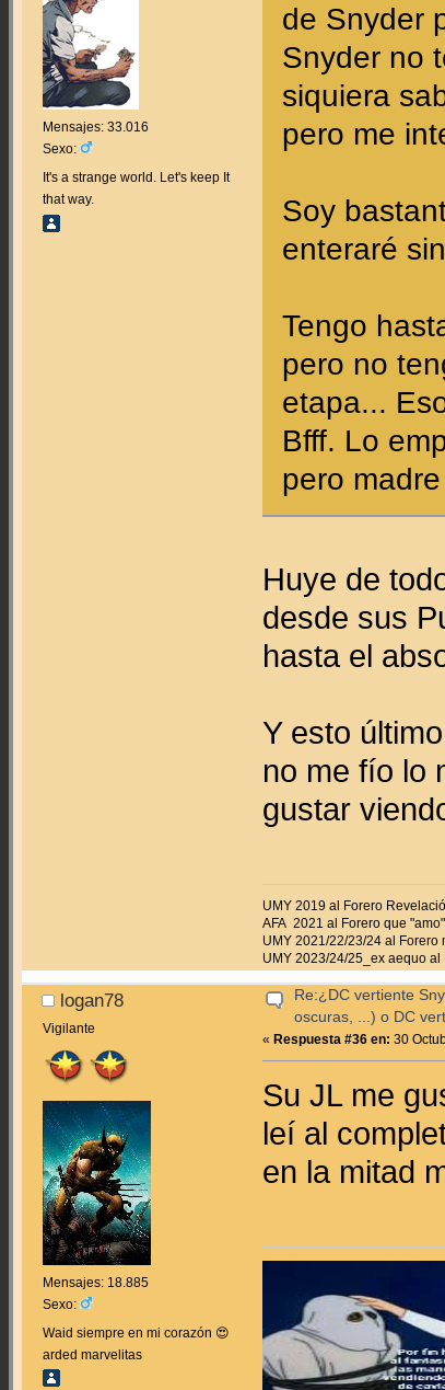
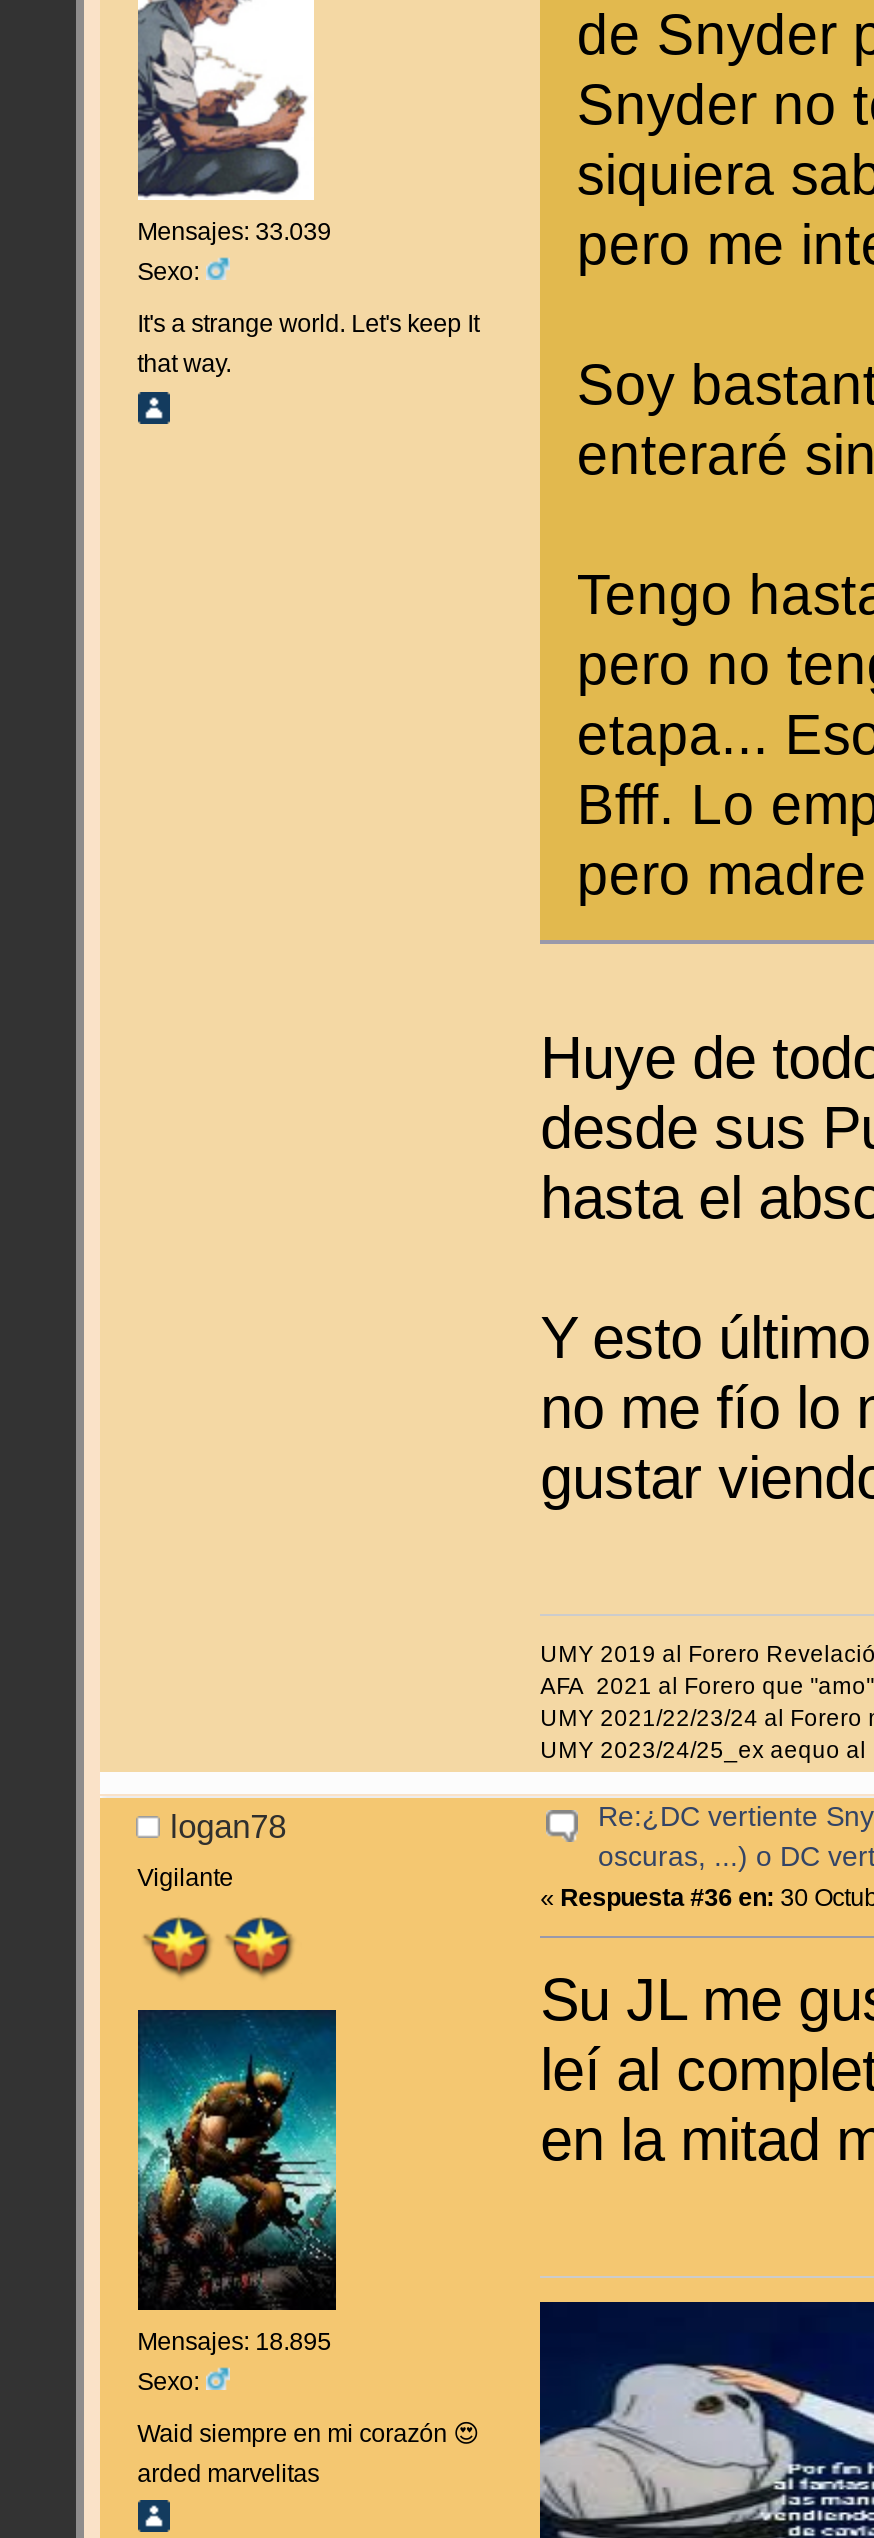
- Mensajes: 33.016
+ Mensajes: 33.039

- Mensajes: 18.885
+ Mensajes: 18.895
